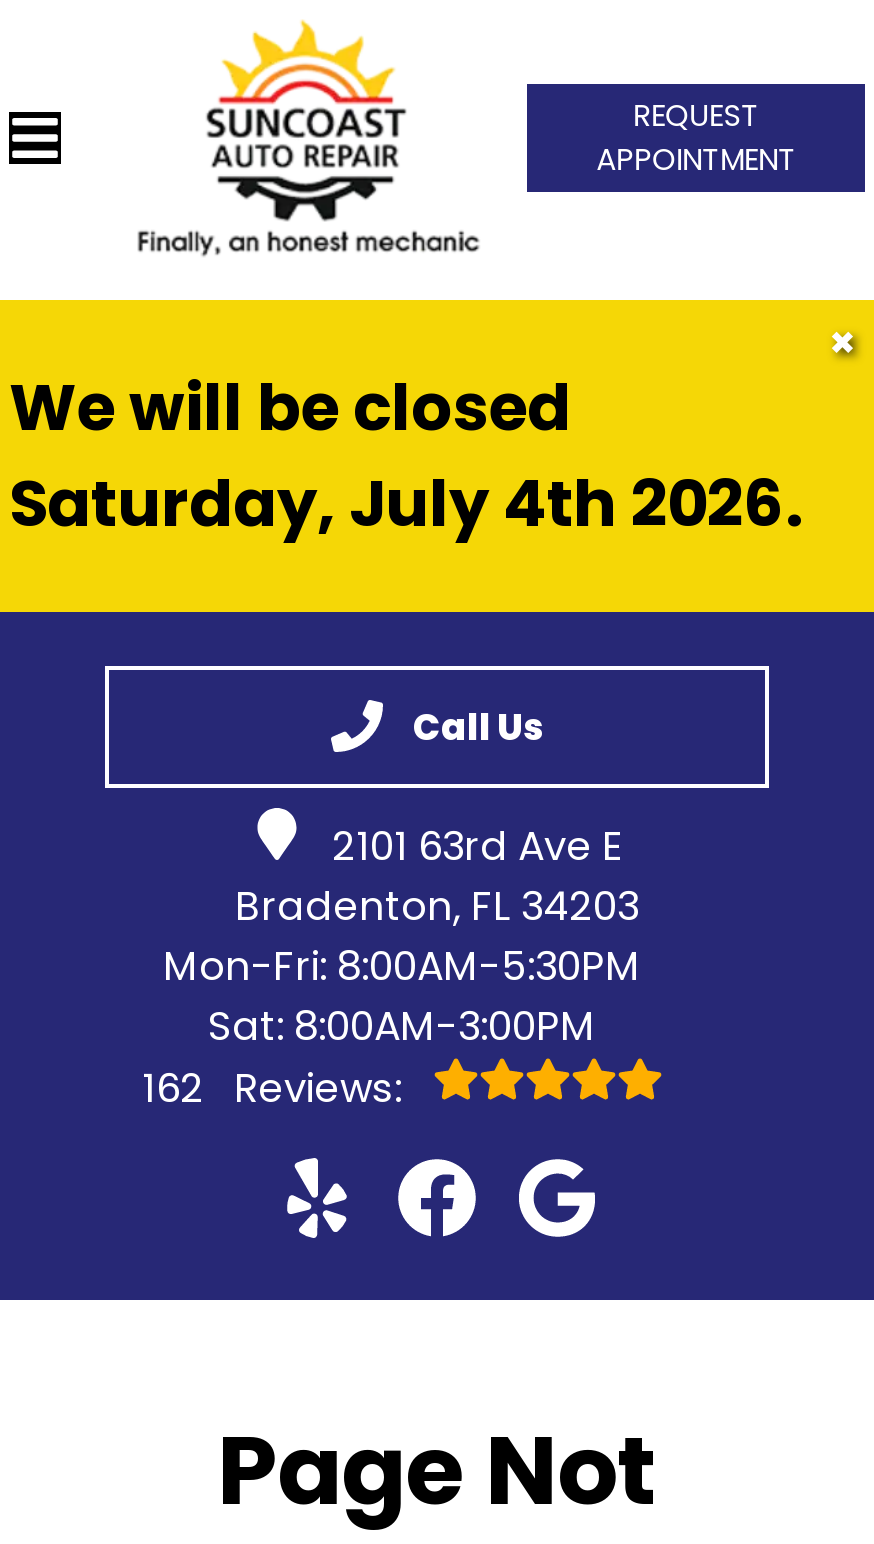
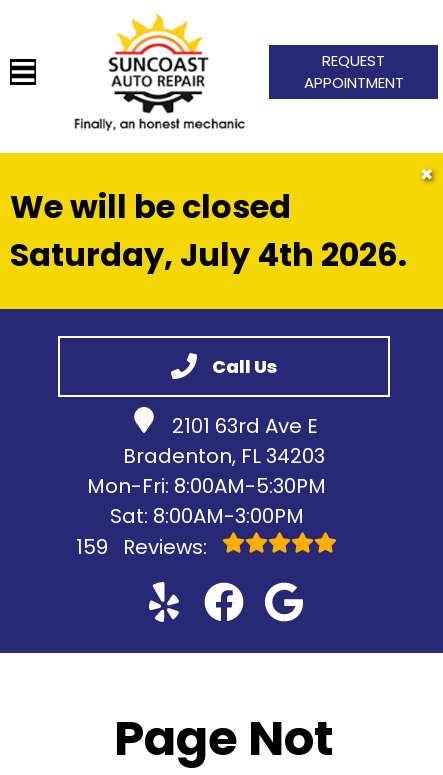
- 162 Reviews:
+ 159 Reviews:
